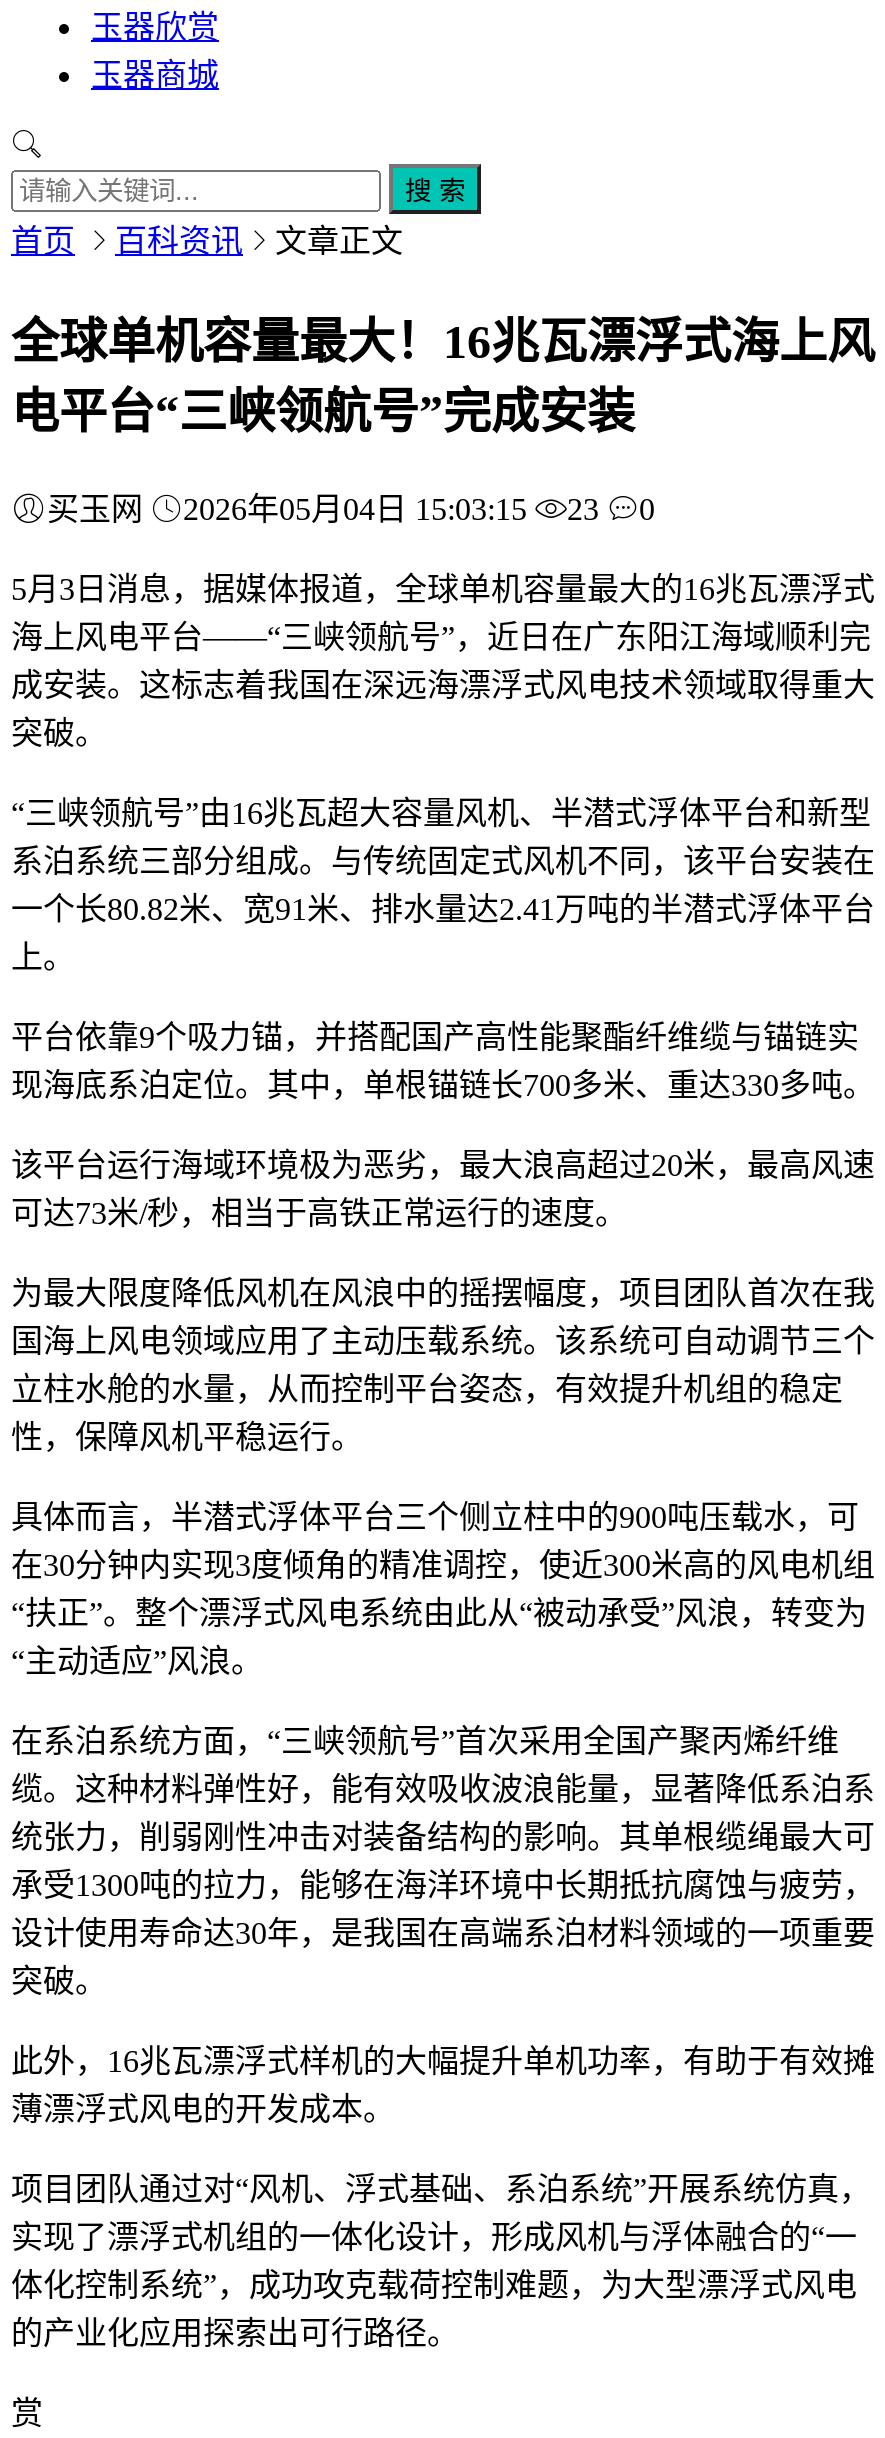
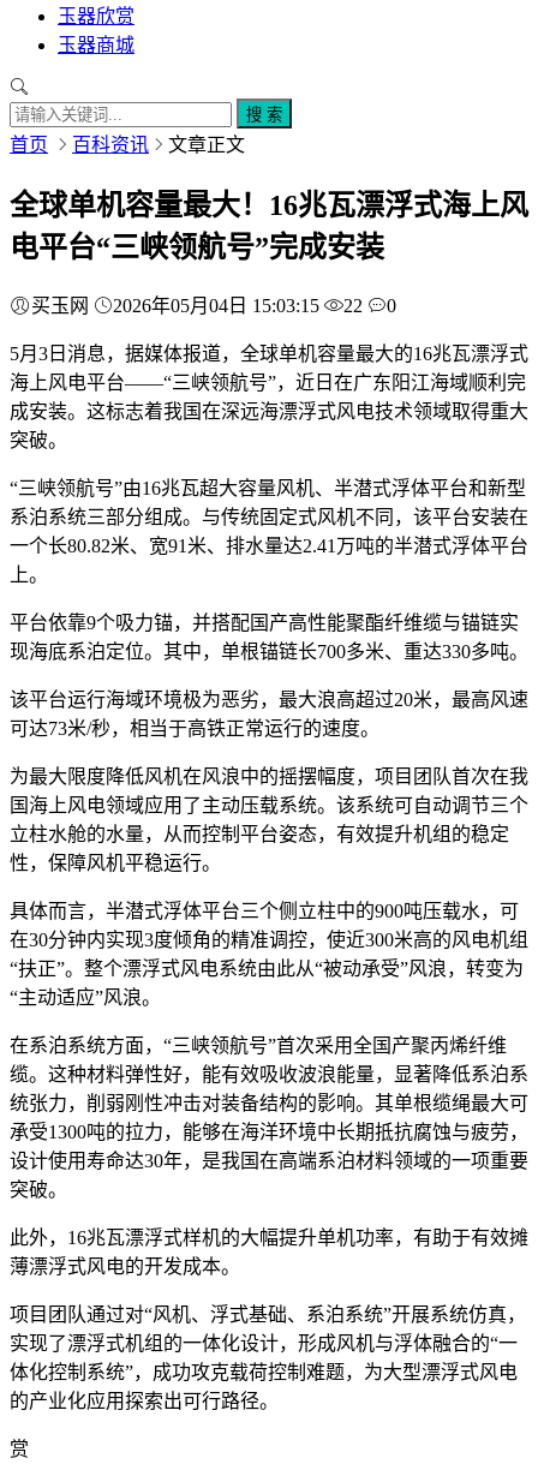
- 买玉网 2026年05月04日 15:03:15 23 0
+ 买玉网 2026年05月04日 15:03:15 22 0
